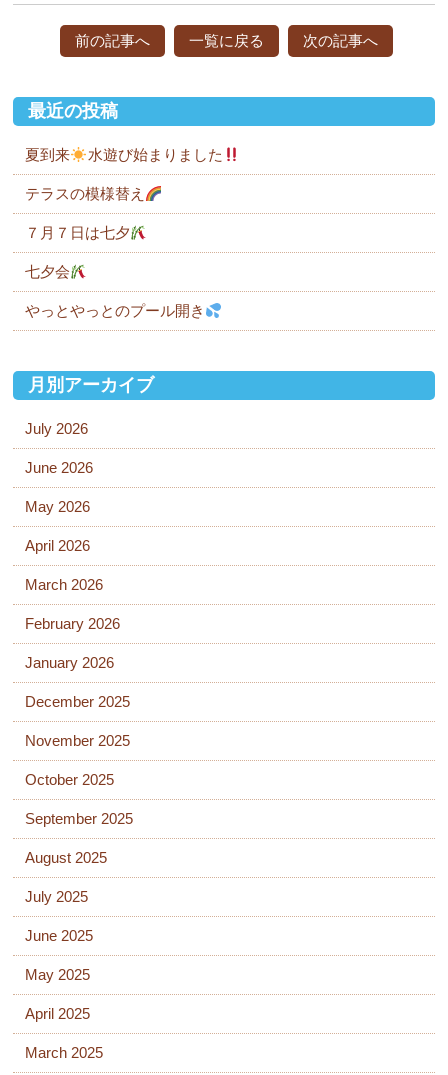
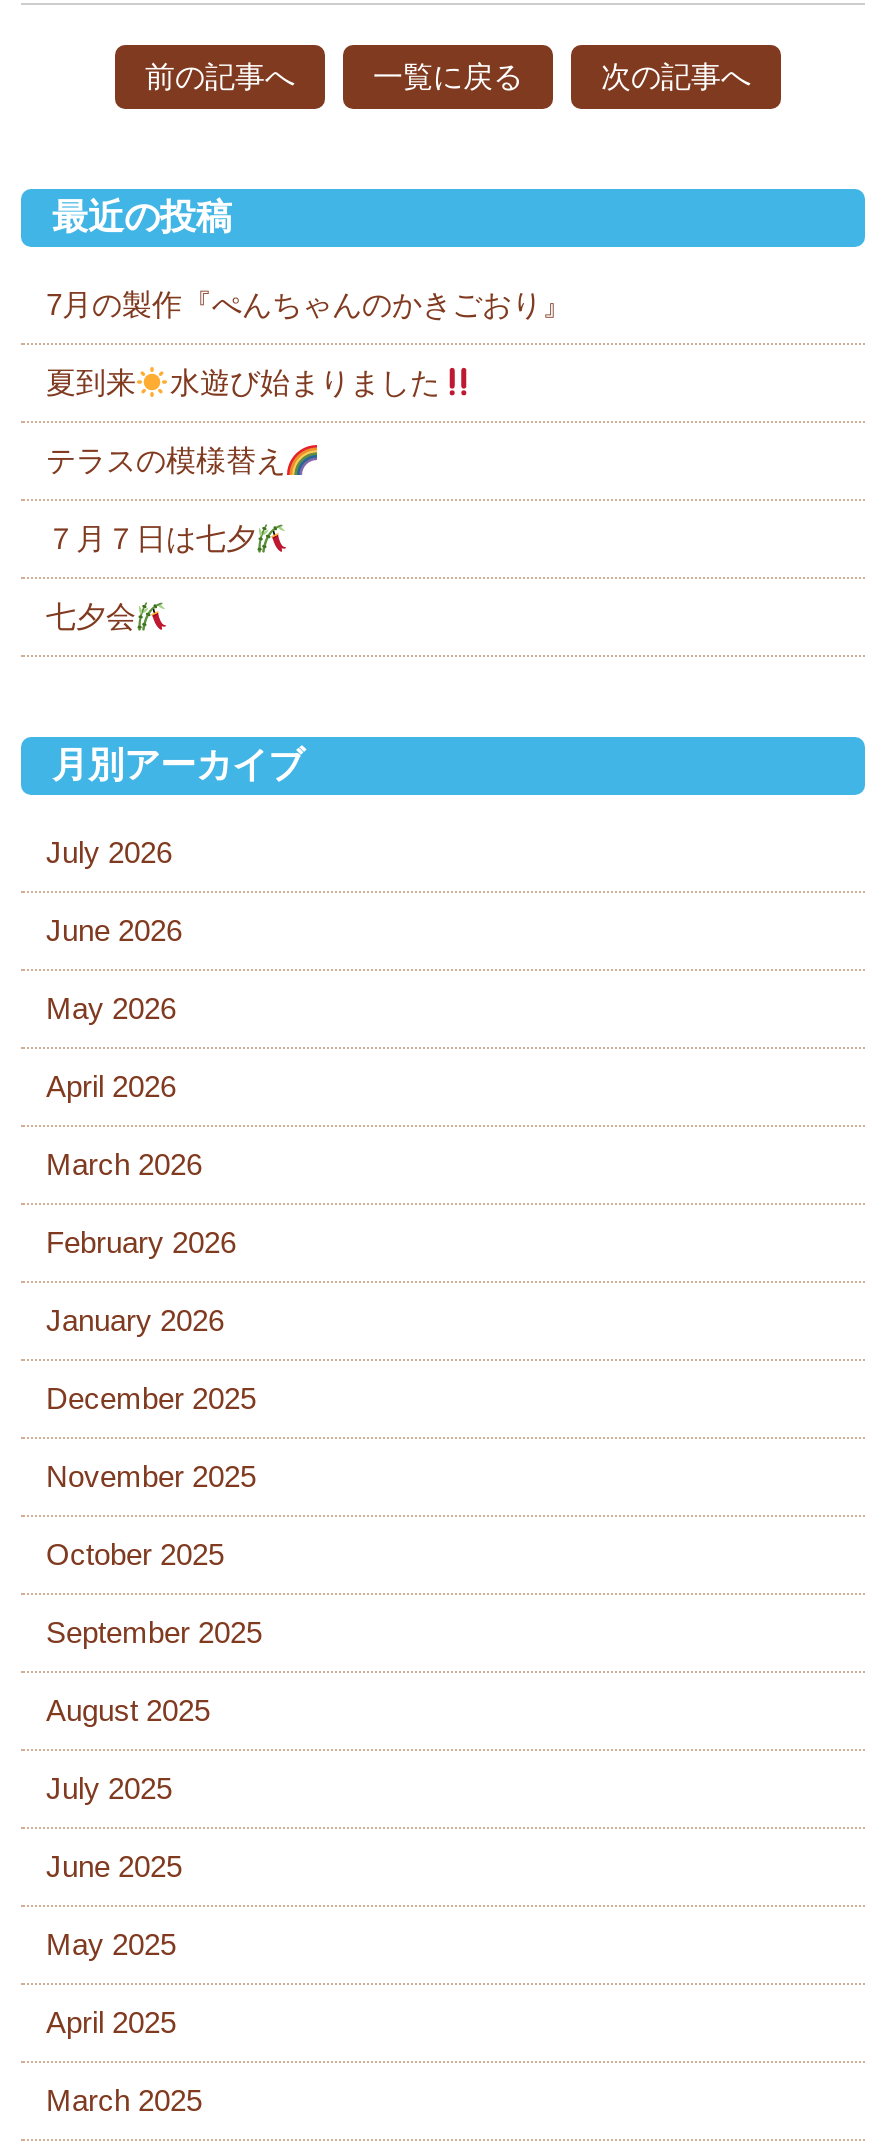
+ 7月の製作『ぺんちゃんのかきごおり』

moved down: 夏到来 | 水遊び始まりました | テラスの模様替え | ７月７日は七夕 | 七夕会

- やっとやっとのプール開き
